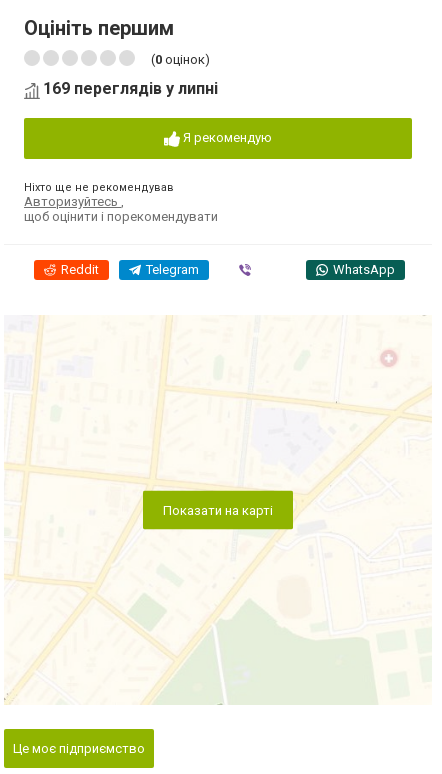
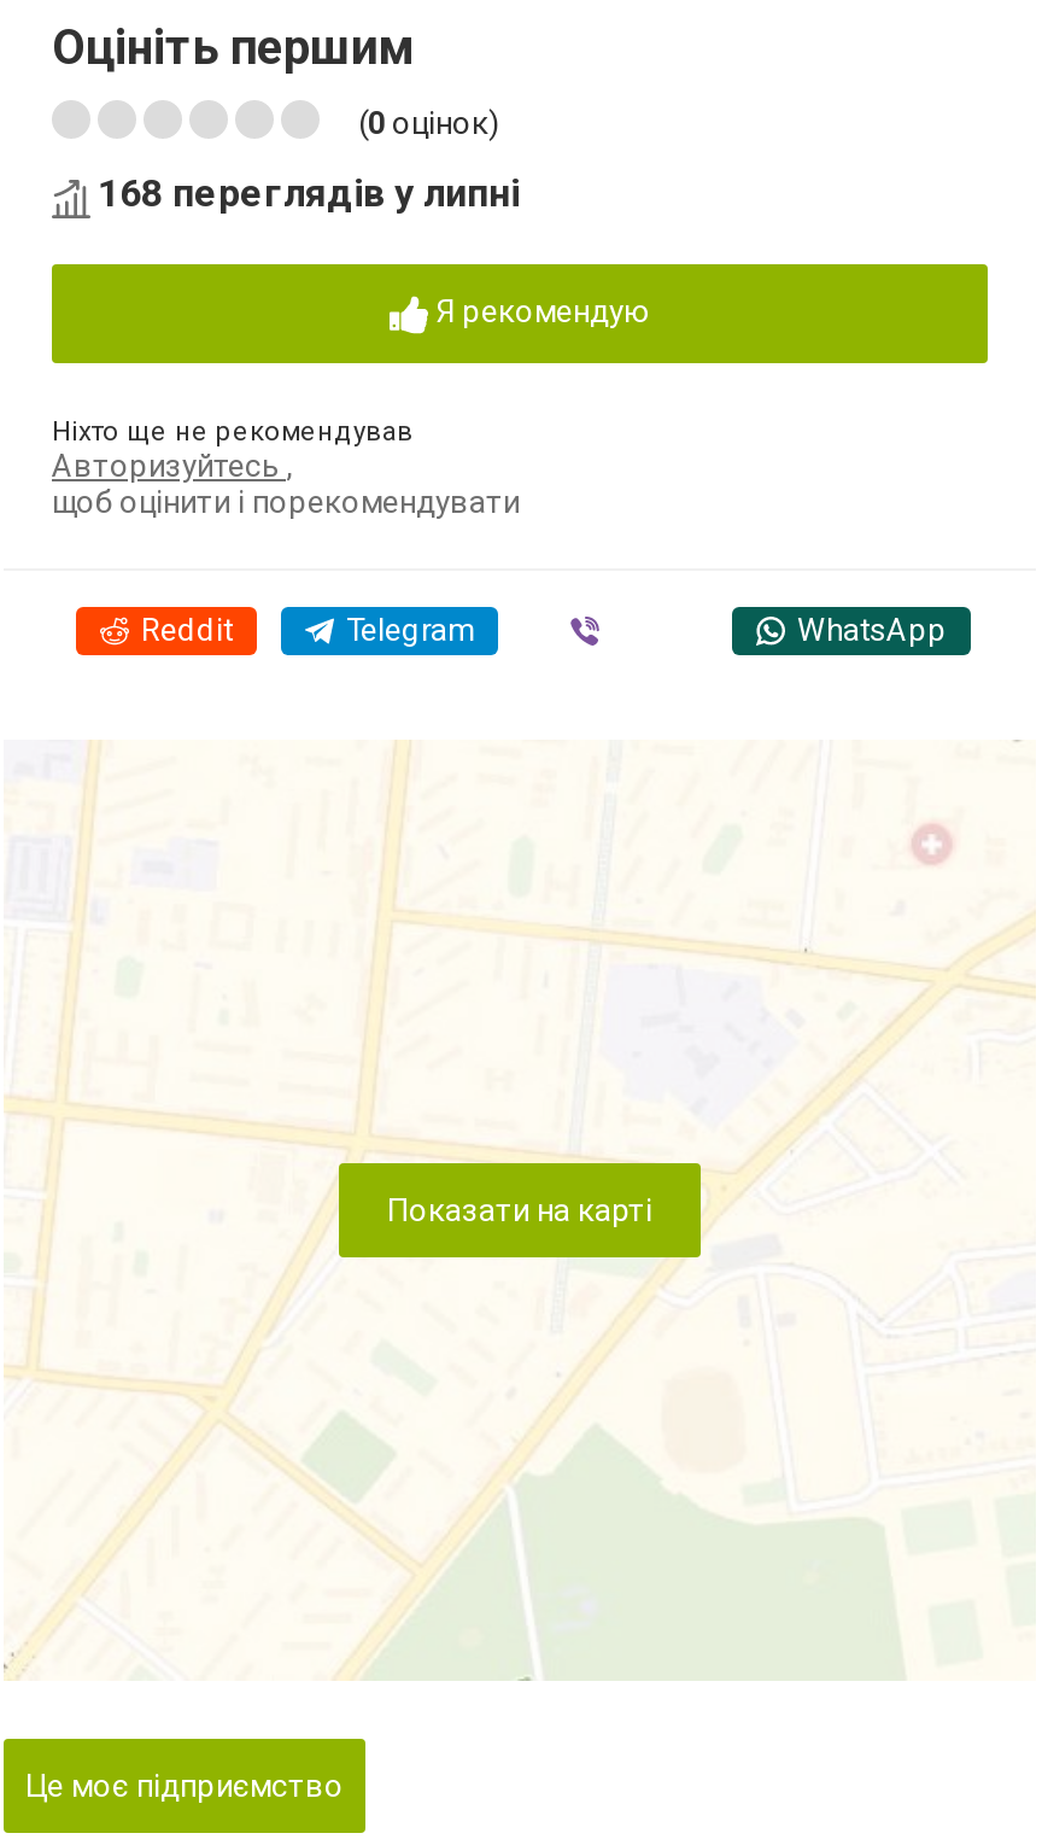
- 169 переглядів у липні
+ 168 переглядів у липні
